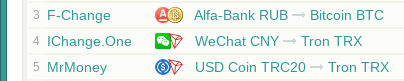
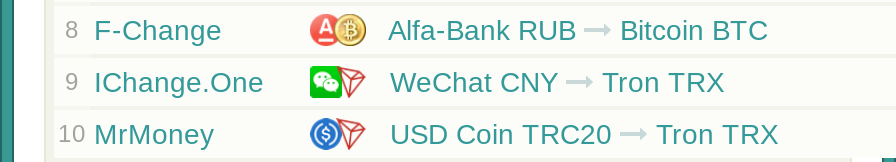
- 3 F-Change
+ 8 F-Change

- 4 IChange.One
+ 9 IChange.One

- 5 MrMoney
+ 10 MrMoney
